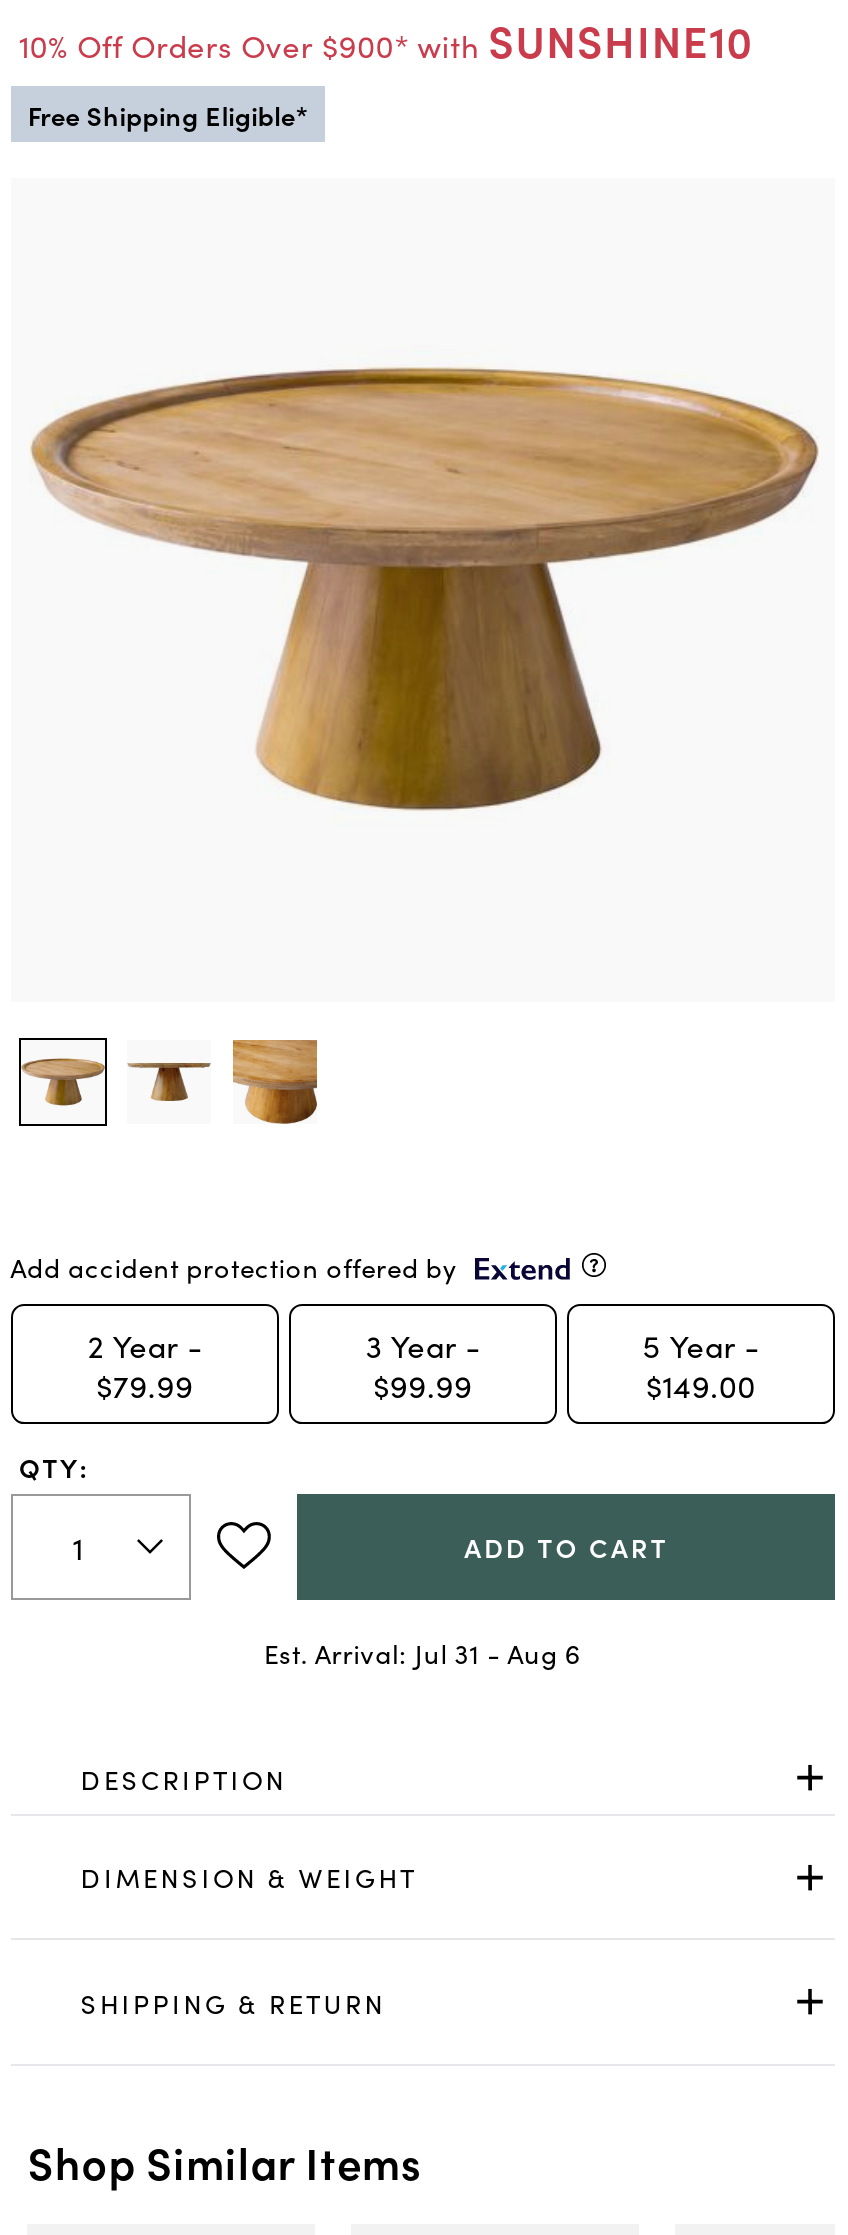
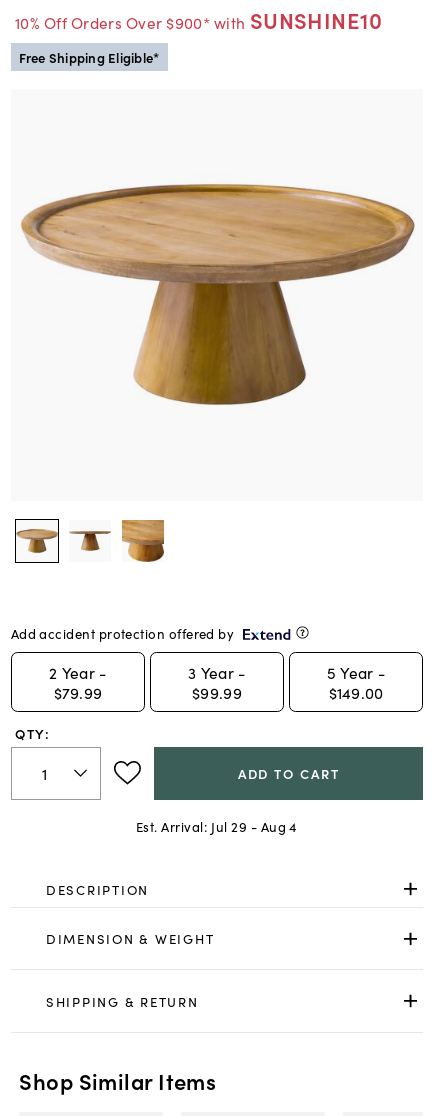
- Est. Arrival: Jul 31 - Aug 6
+ Est. Arrival: Jul 29 - Aug 4
